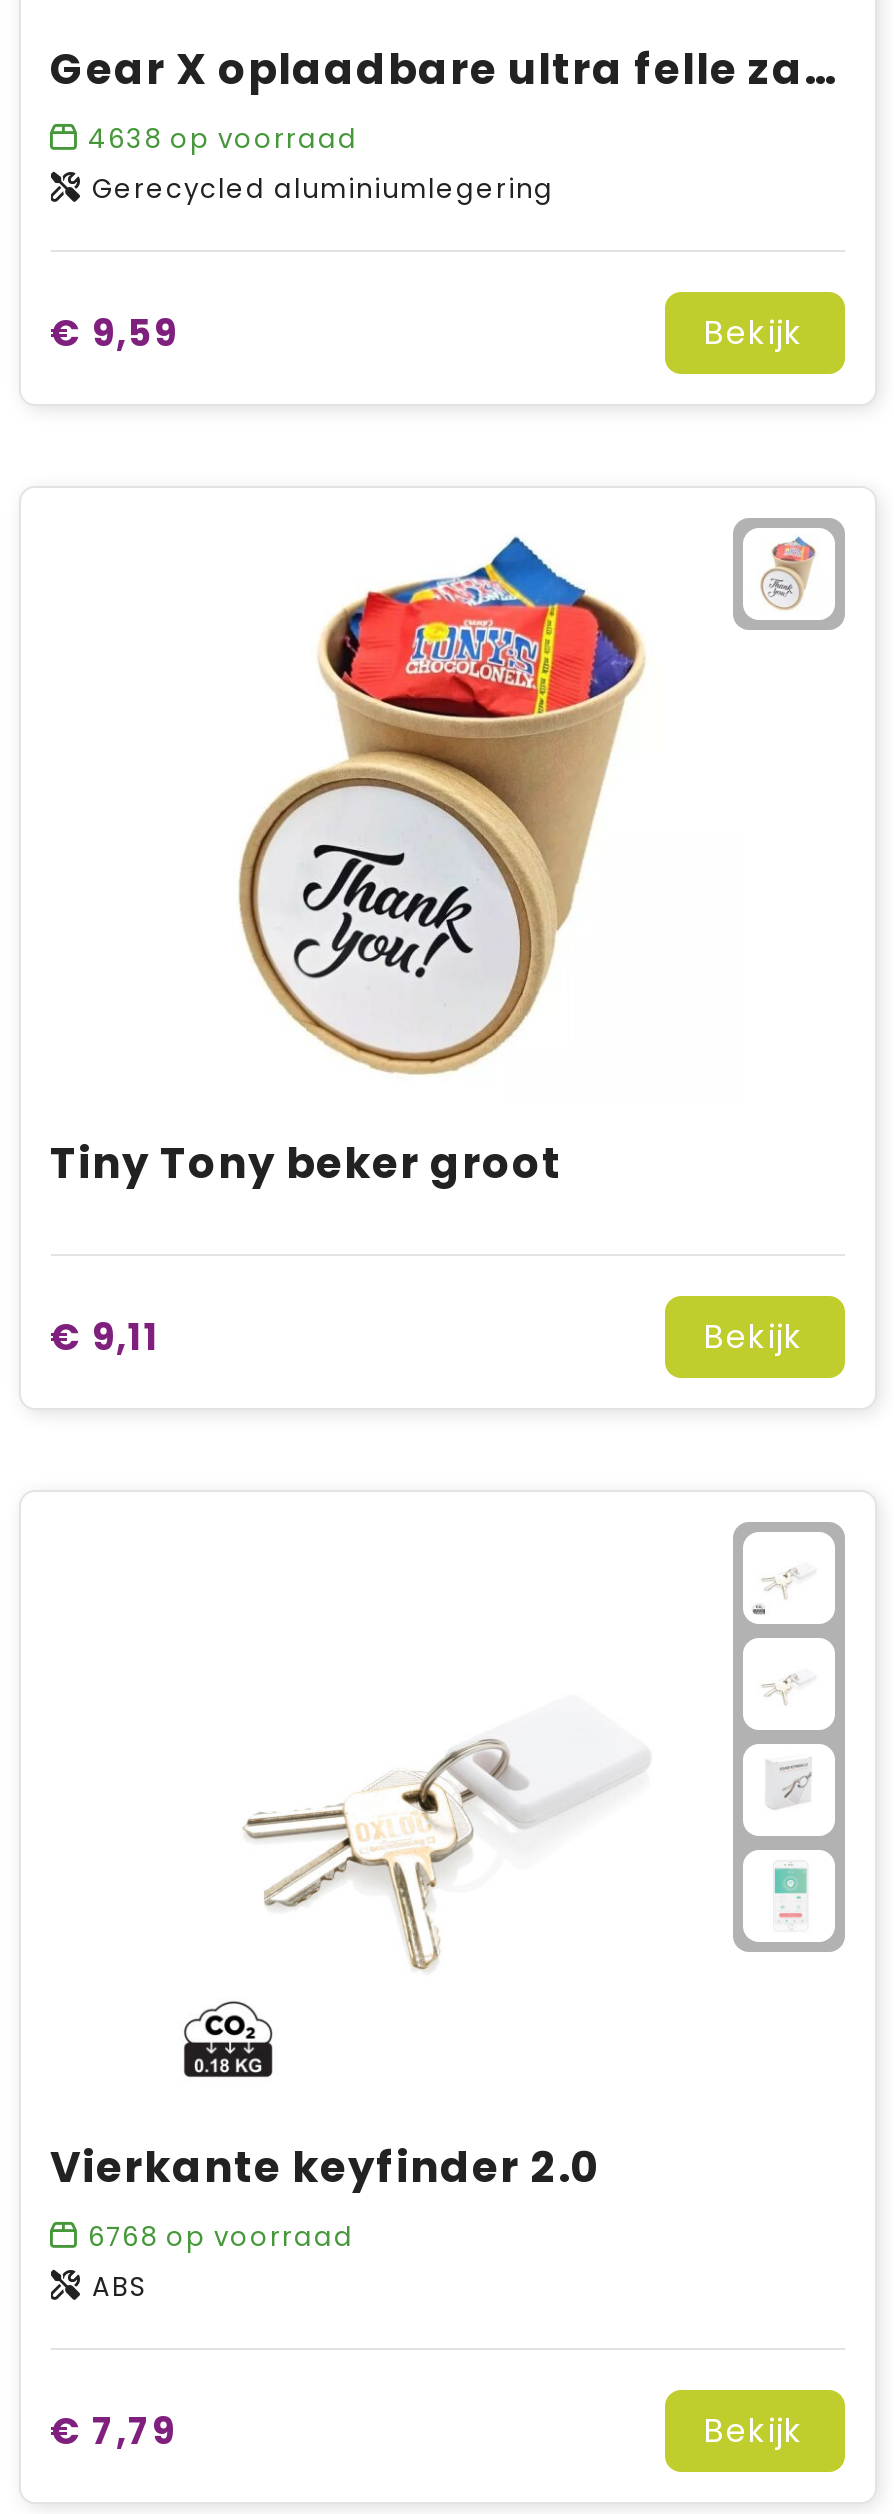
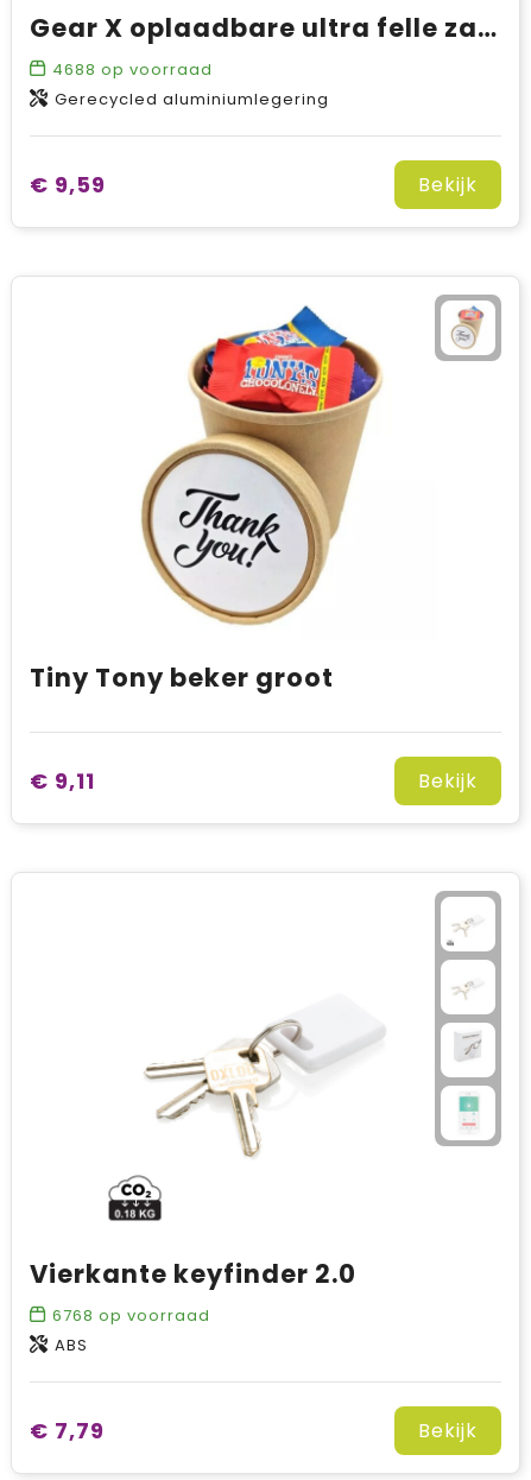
- 4638 op voorraad
+ 4688 op voorraad
